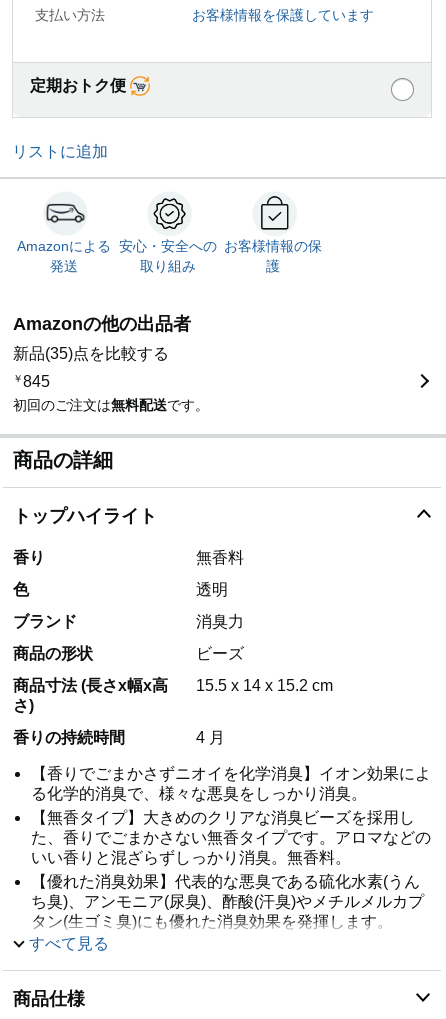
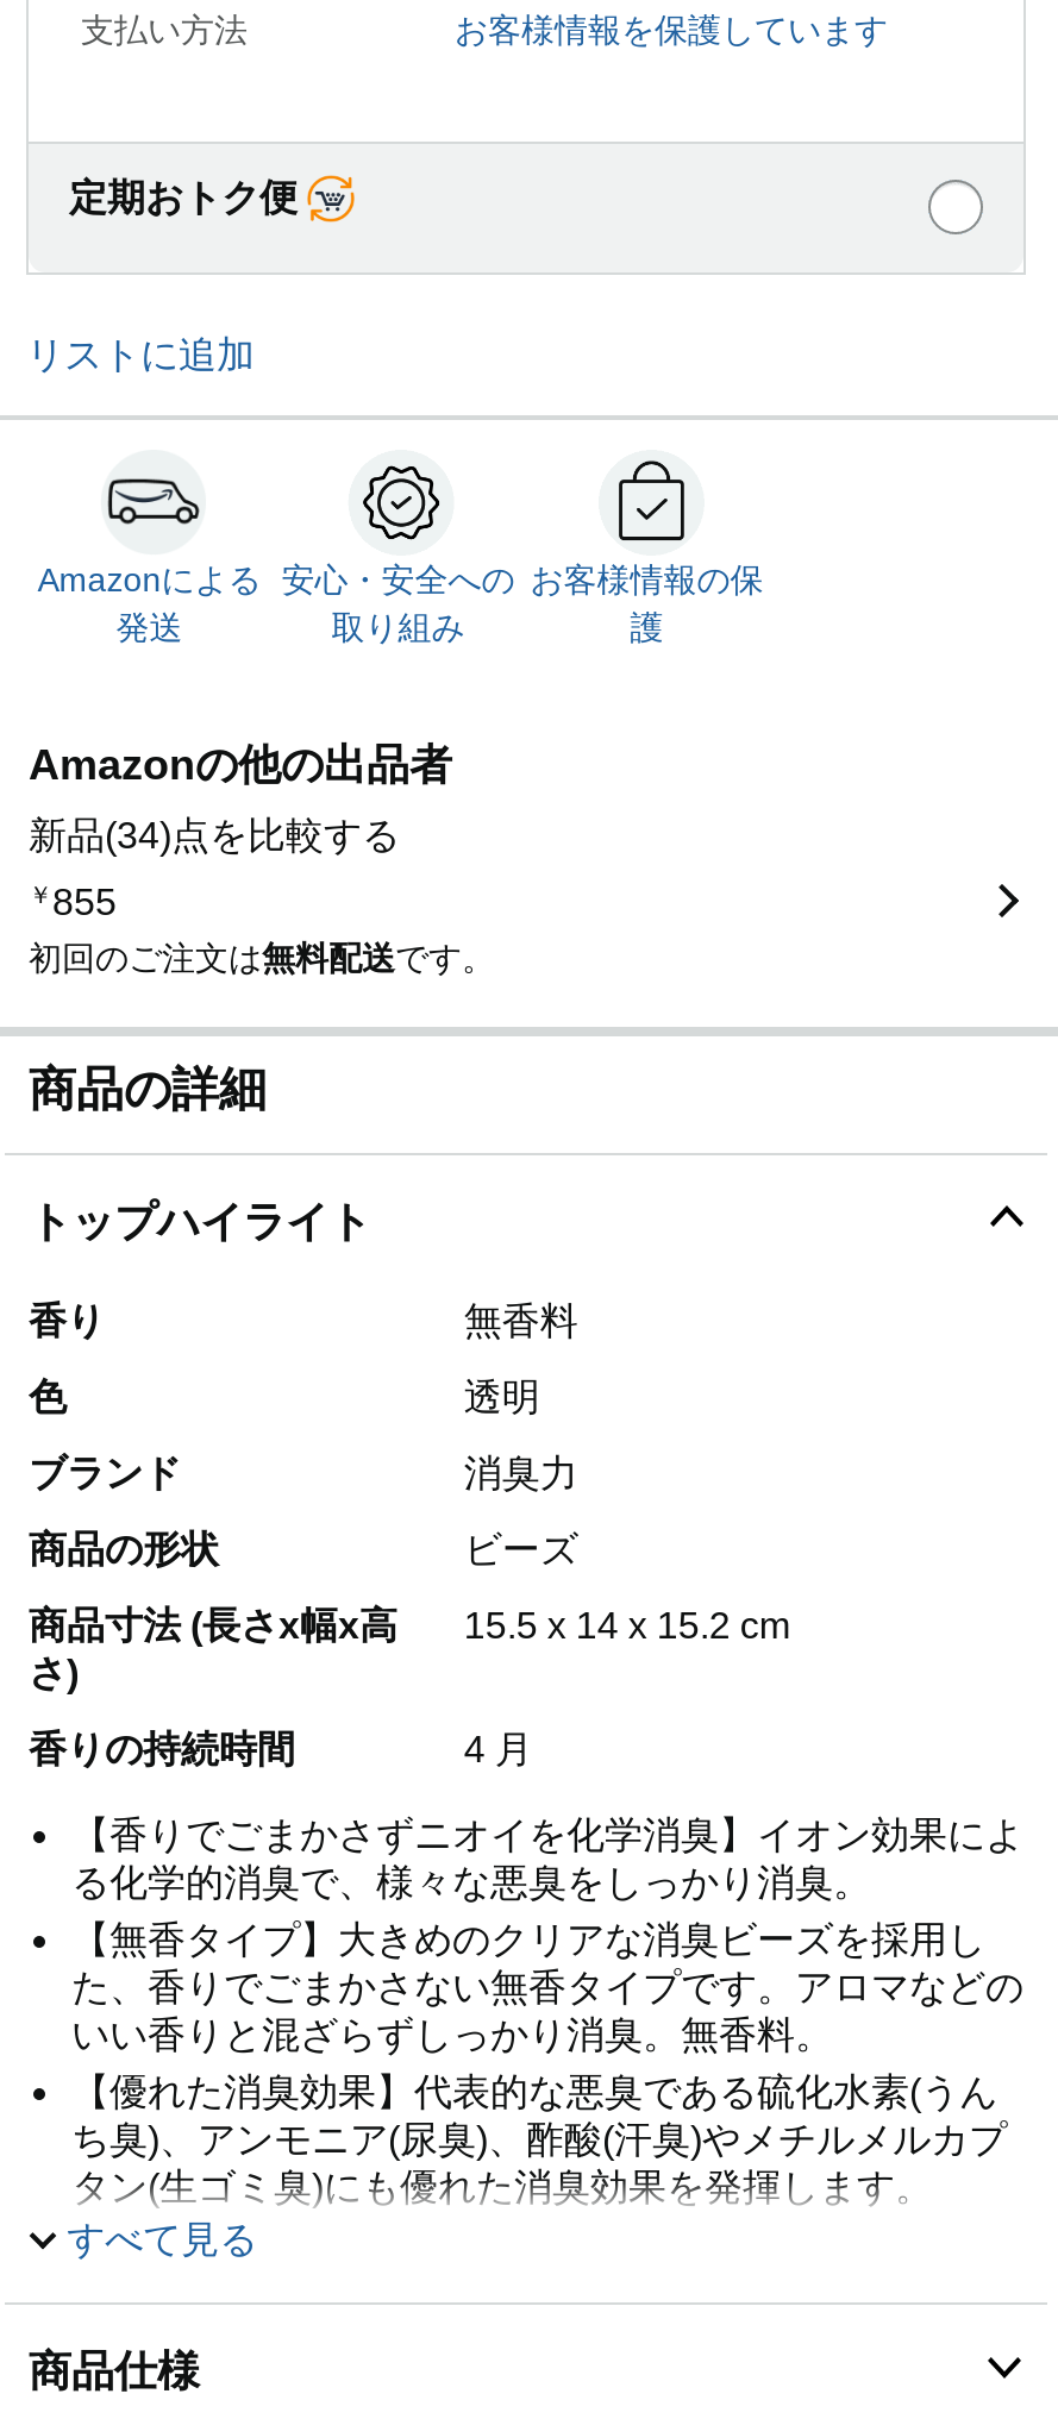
- 新品(35)点を比較する
+ 新品(34)点を比較する

- ￥845
+ ￥855
